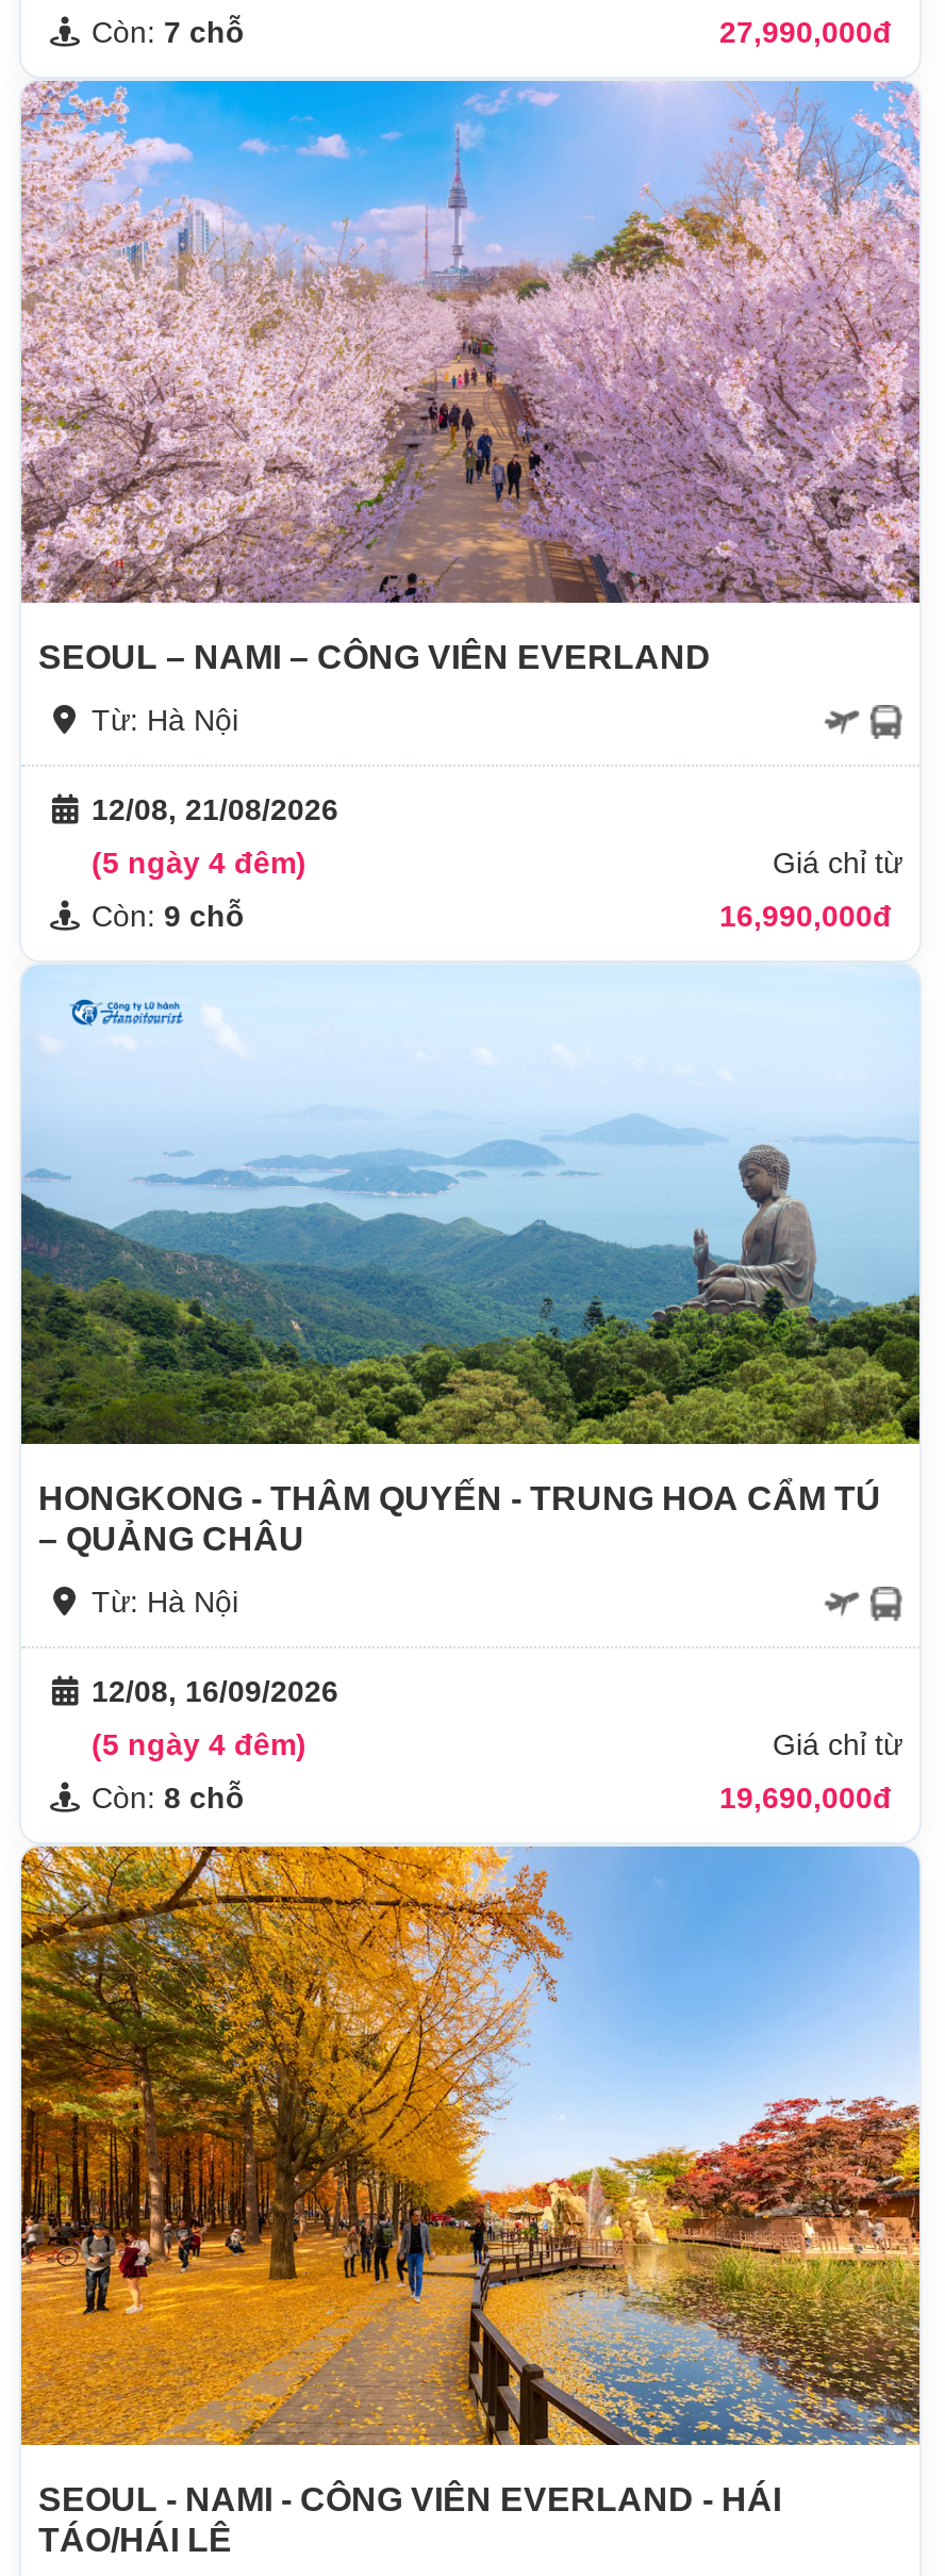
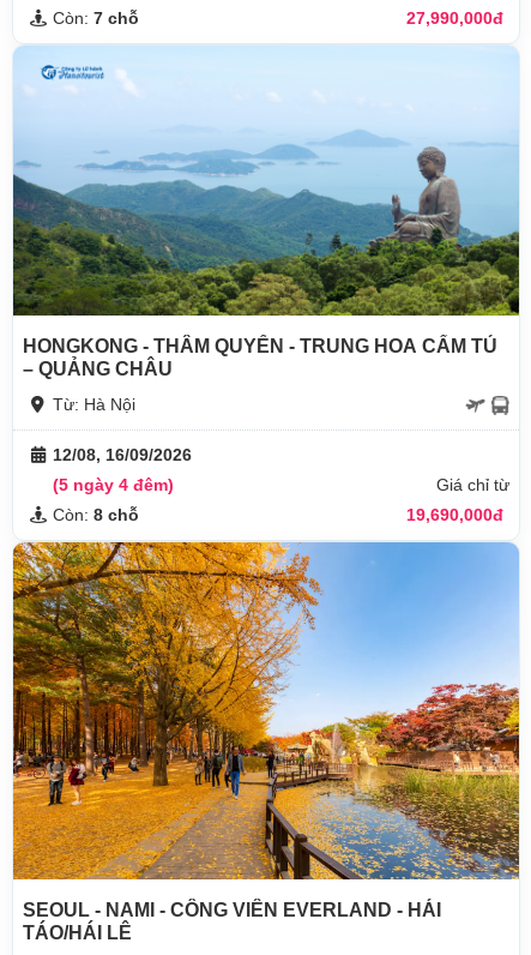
- [image]
- SEOUL – NAMI – CÔNG VIÊN EVERLAND
- Từ: Hà Nội
- 12/08, 21/08/2026
- (5 ngày 4 đêm)
- Giá chỉ từ
- Còn: 9 chỗ
- 16,990,000đ
